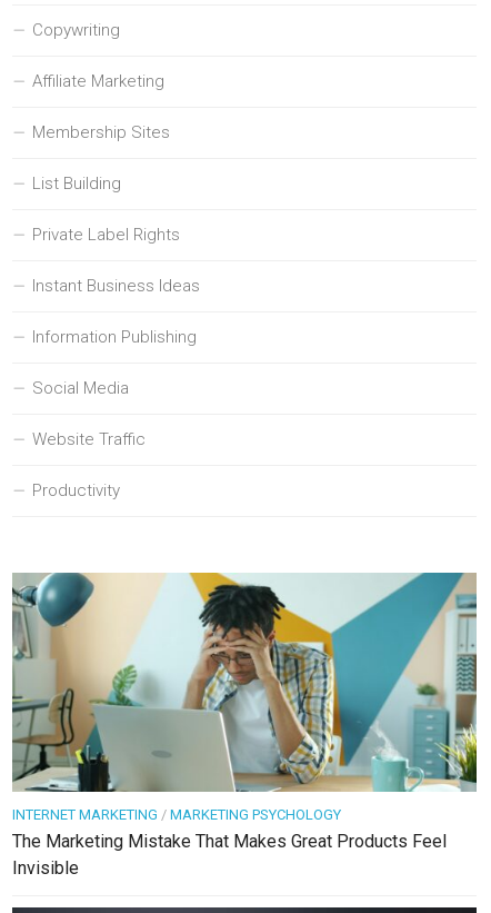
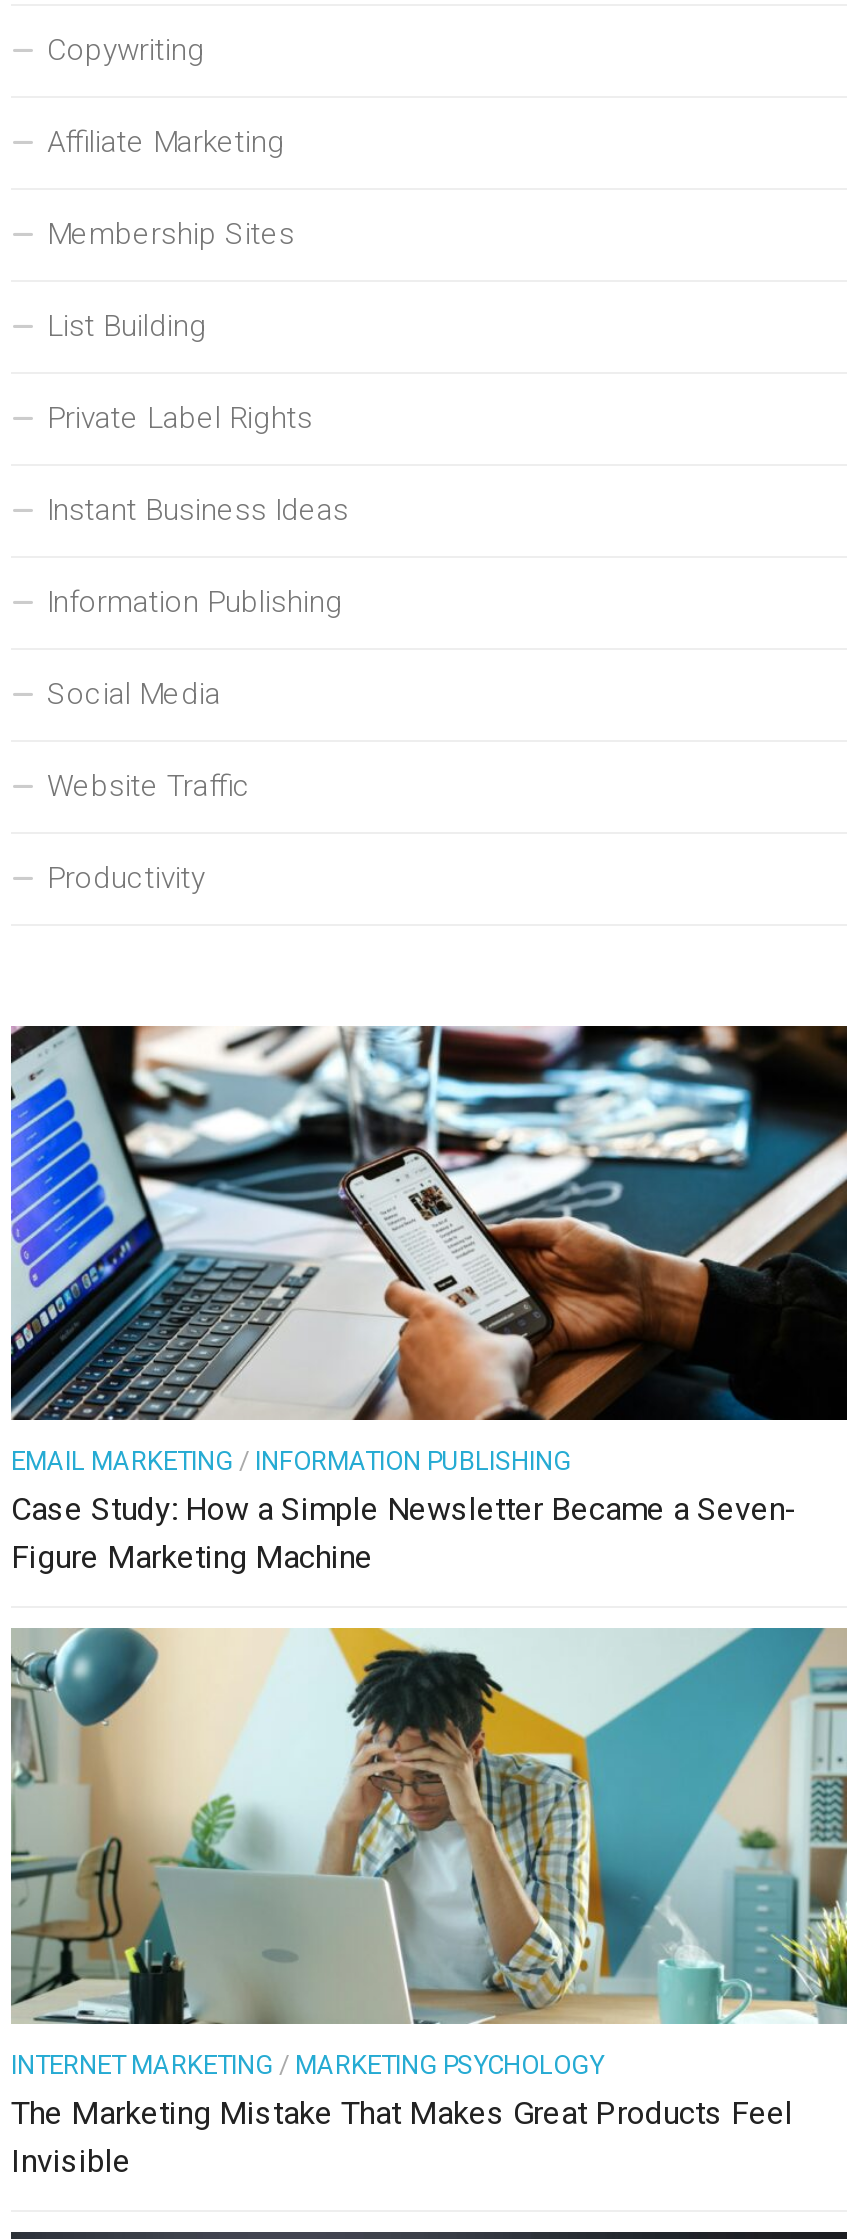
+ [image]
+ EMAIL MARKETING / INFORMATION PUBLISHING
+ Case Study: How a Simple Newsletter Became a Seven-
+ Figure Marketing Machine
